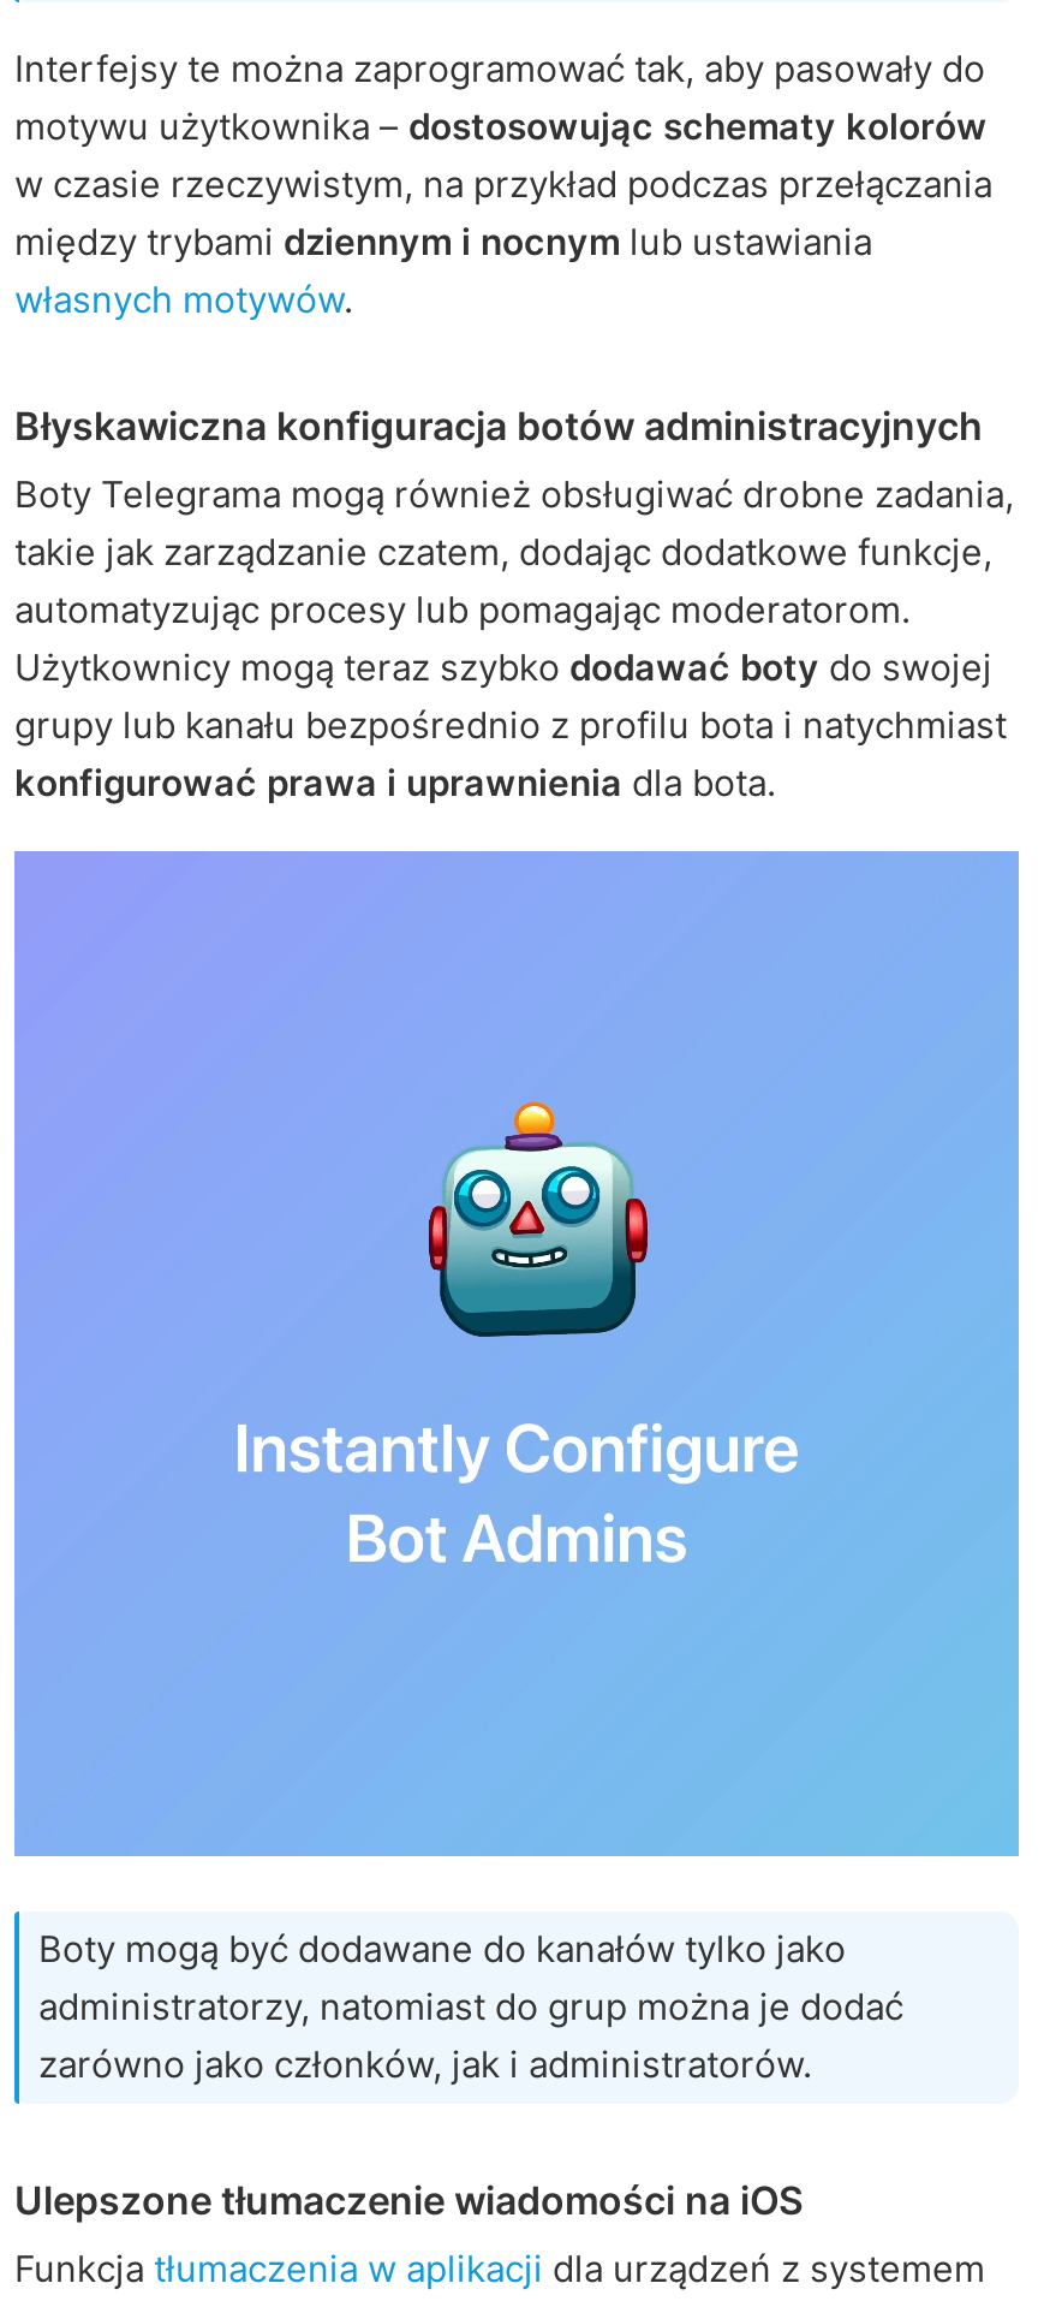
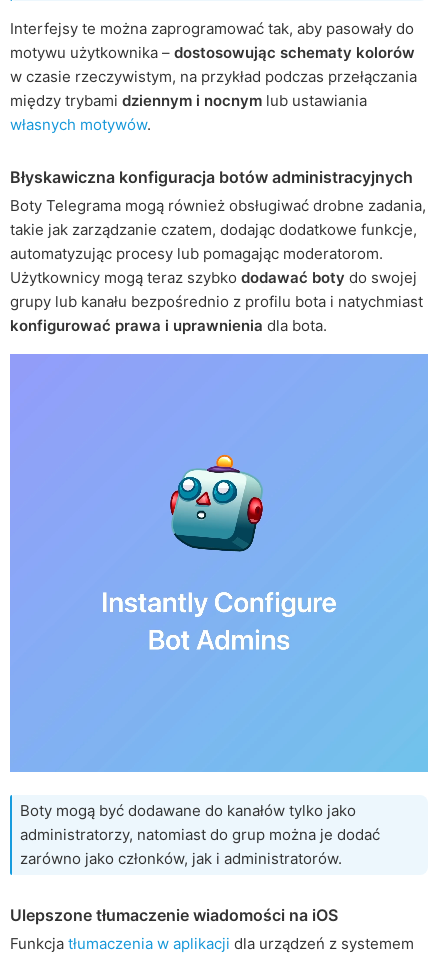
- [image]
+ [image]
